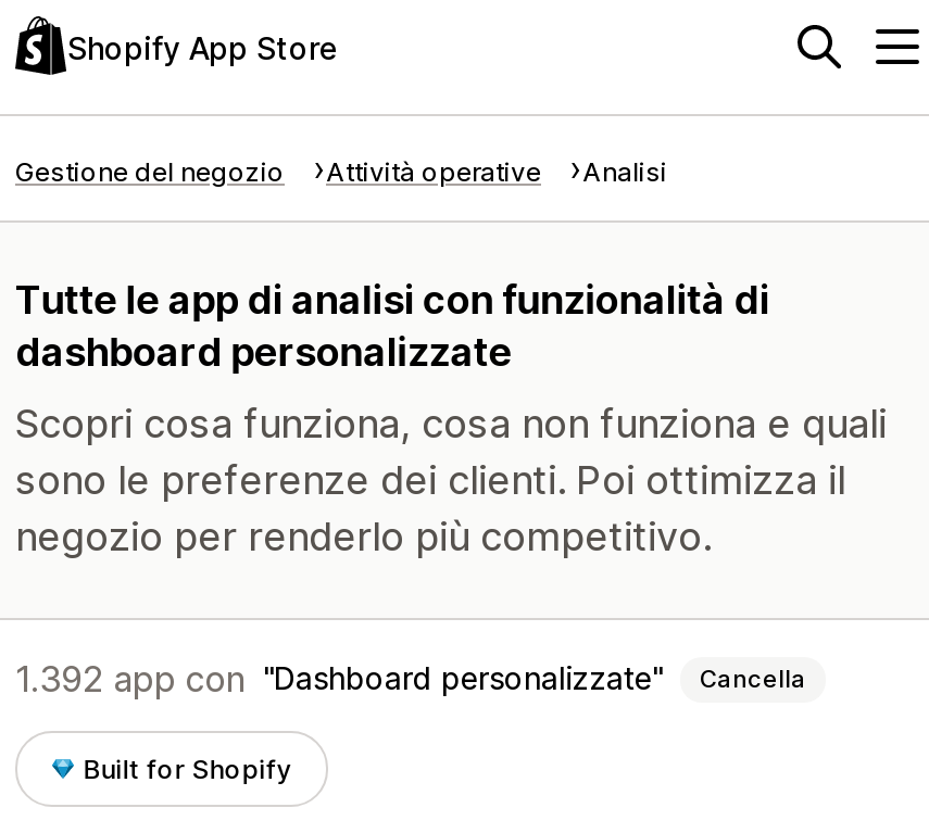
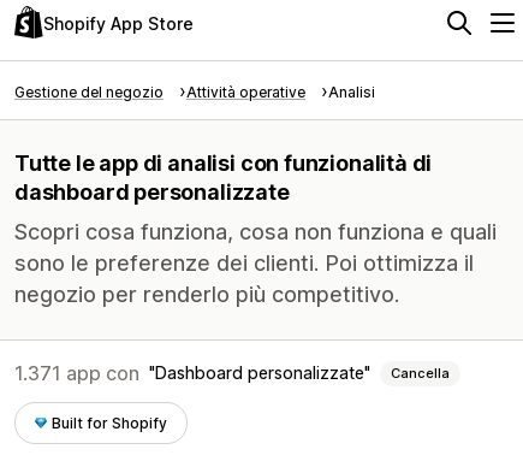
- 1.392 app con Dashboard personalizzate Cancella
+ 1.371 app con Dashboard personalizzate Cancella
